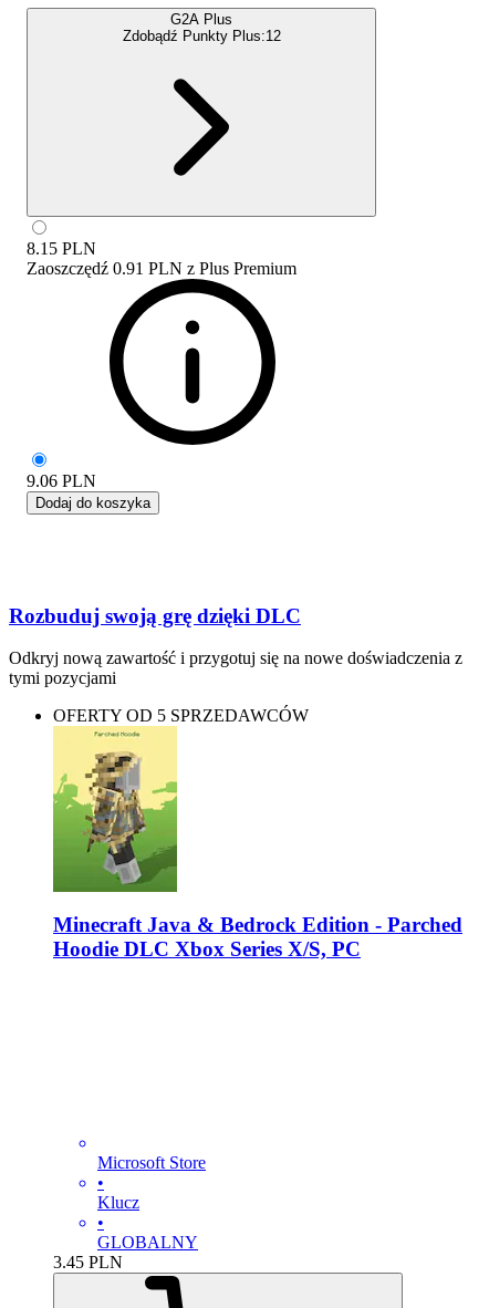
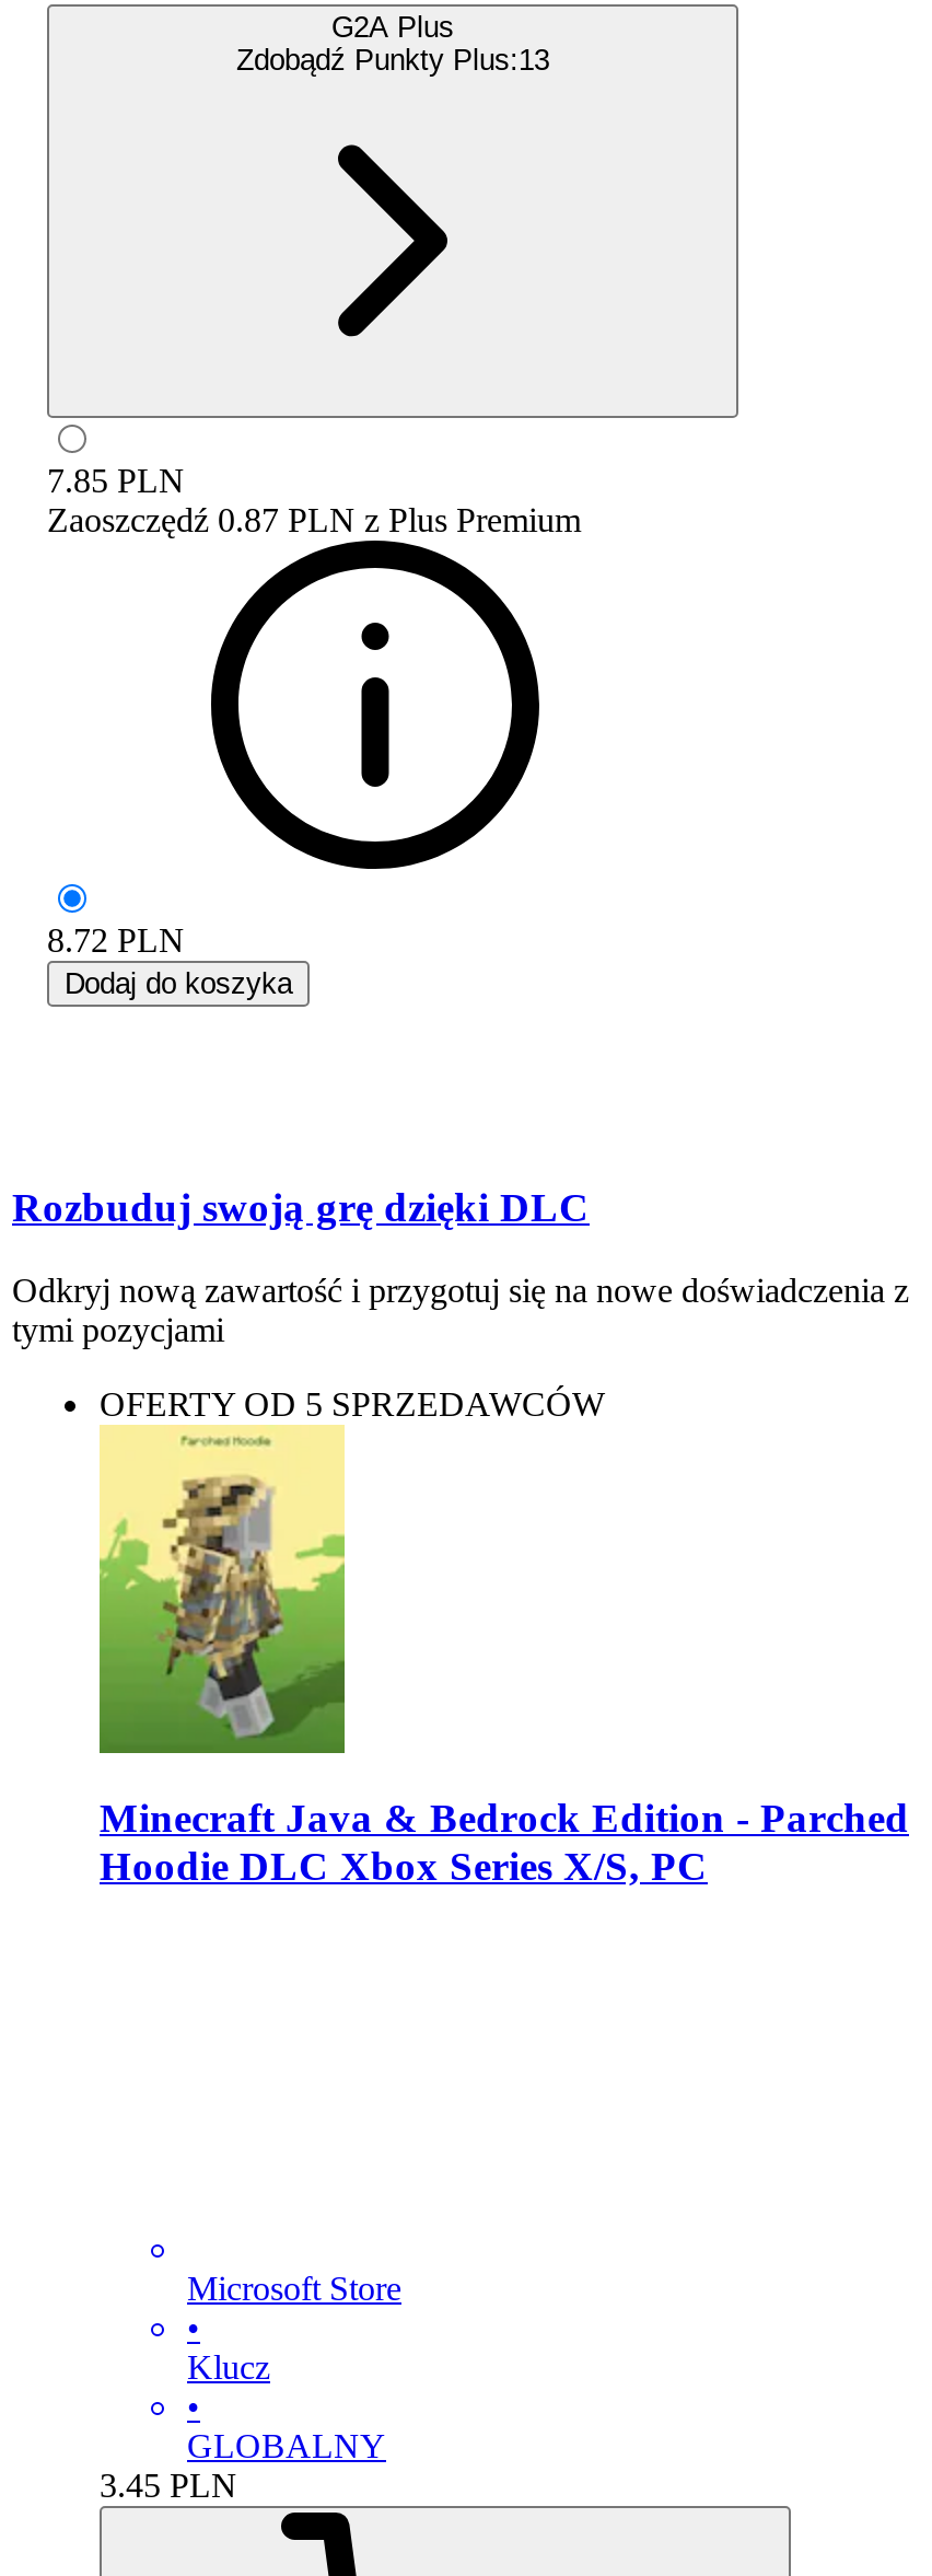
- Zdobądź Punkty Plus:12
+ Zdobądź Punkty Plus:13

- 8.15 PLN
+ 7.85 PLN

- Zaoszczędź 0.91 PLN z Plus Premium
+ Zaoszczędź 0.87 PLN z Plus Premium

- 9.06 PLN
+ 8.72 PLN
